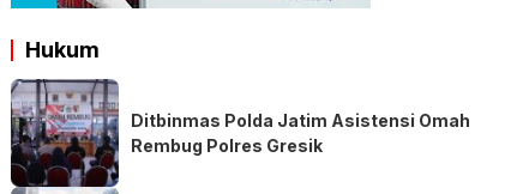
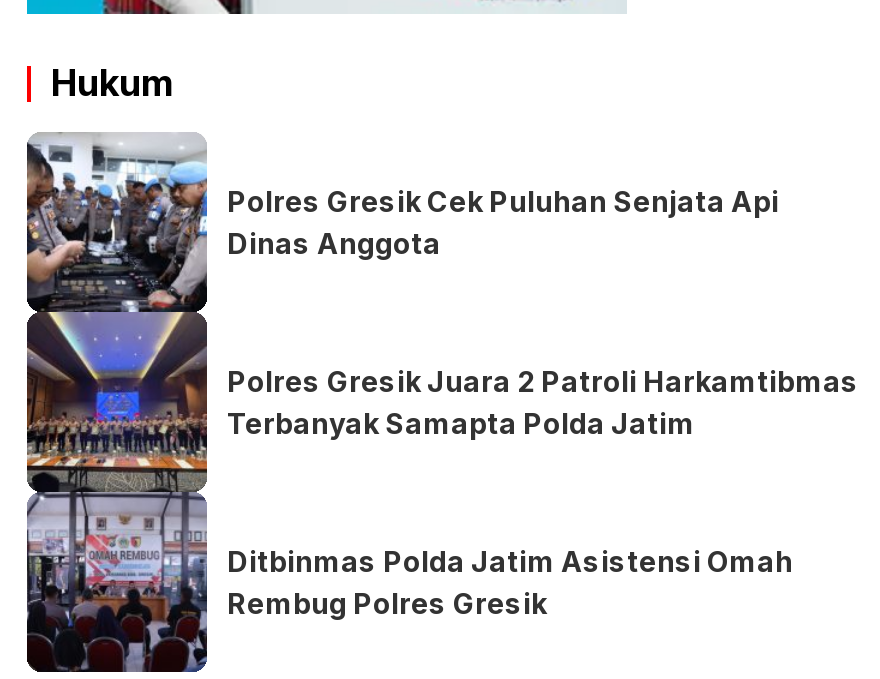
+ [image]
+ Polres Gresik Cek Puluhan Senjata Api
+ Dinas Anggota

+ Polres Gresik Juara 2 Patroli Harkamtibmas
+ Terbanyak Samapta Polda Jatim
